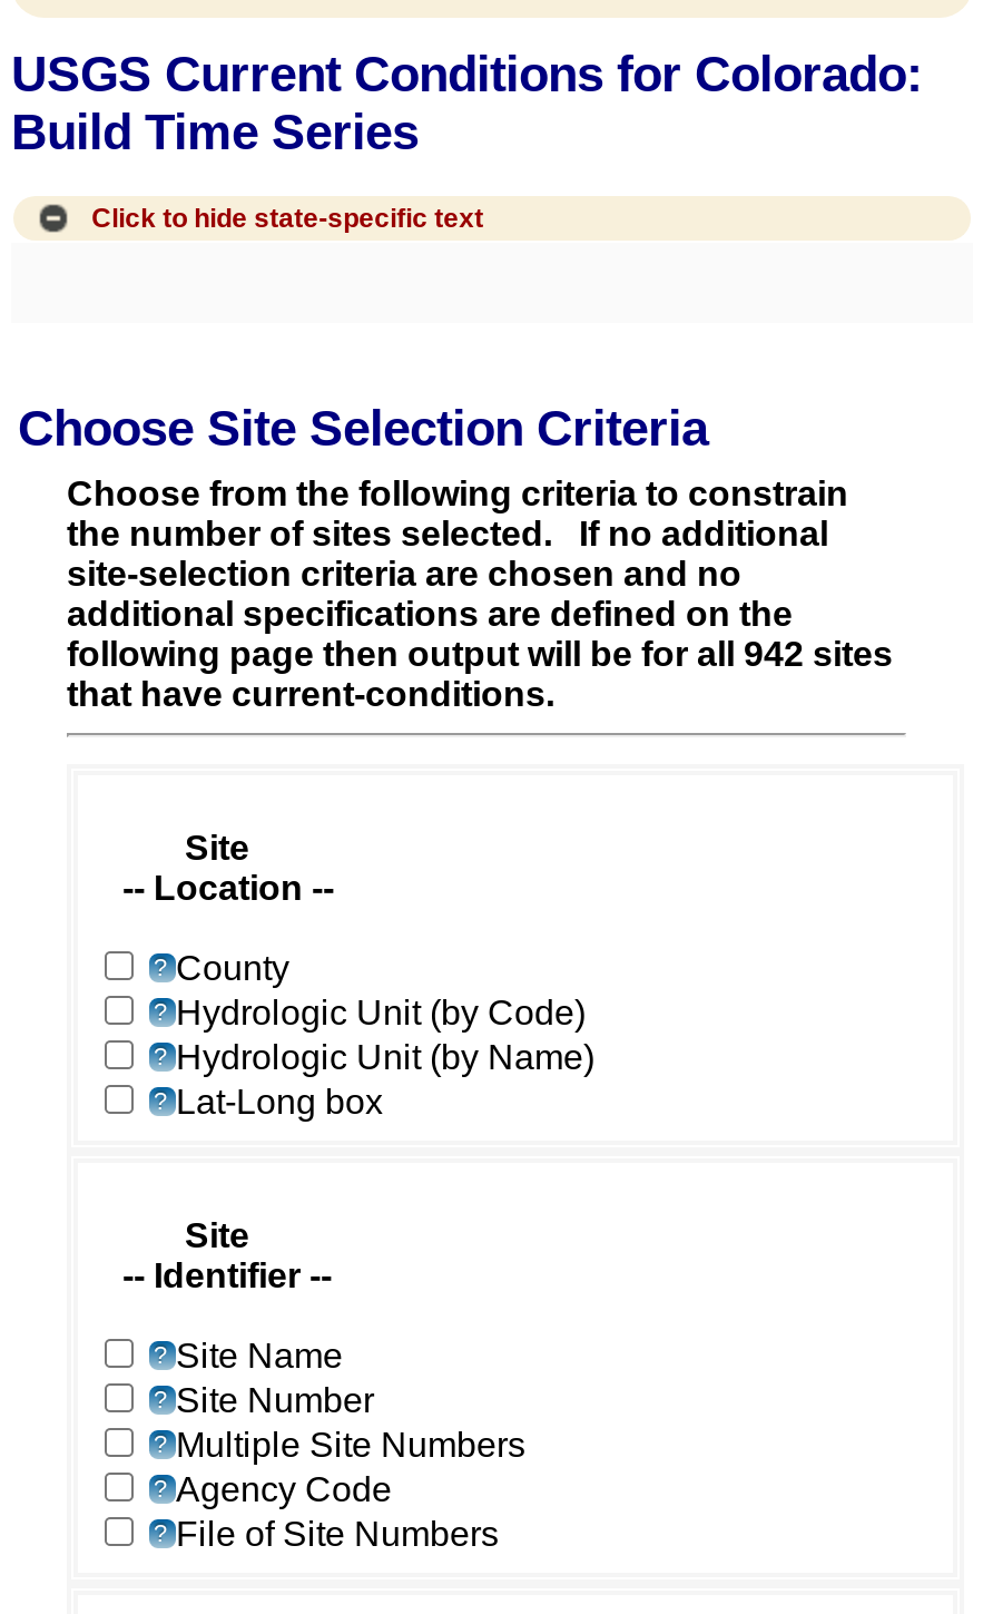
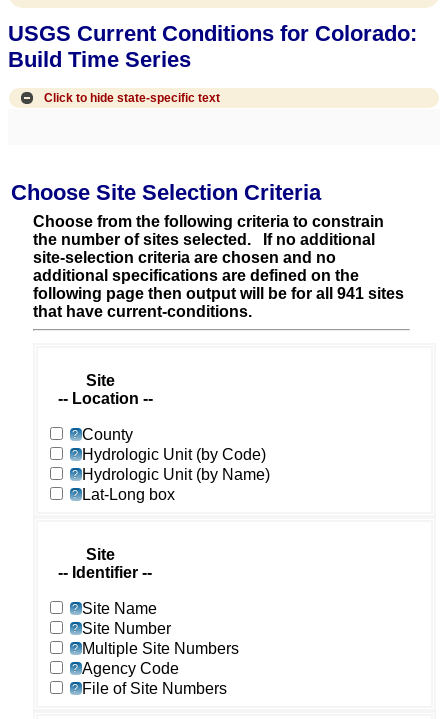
- following page then output will be for all 942 sites
+ following page then output will be for all 941 sites
